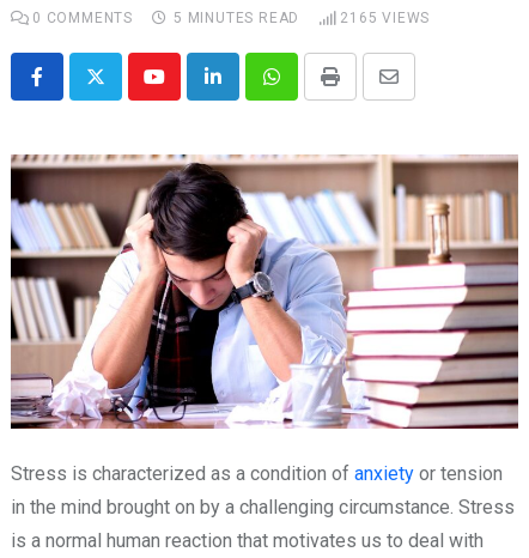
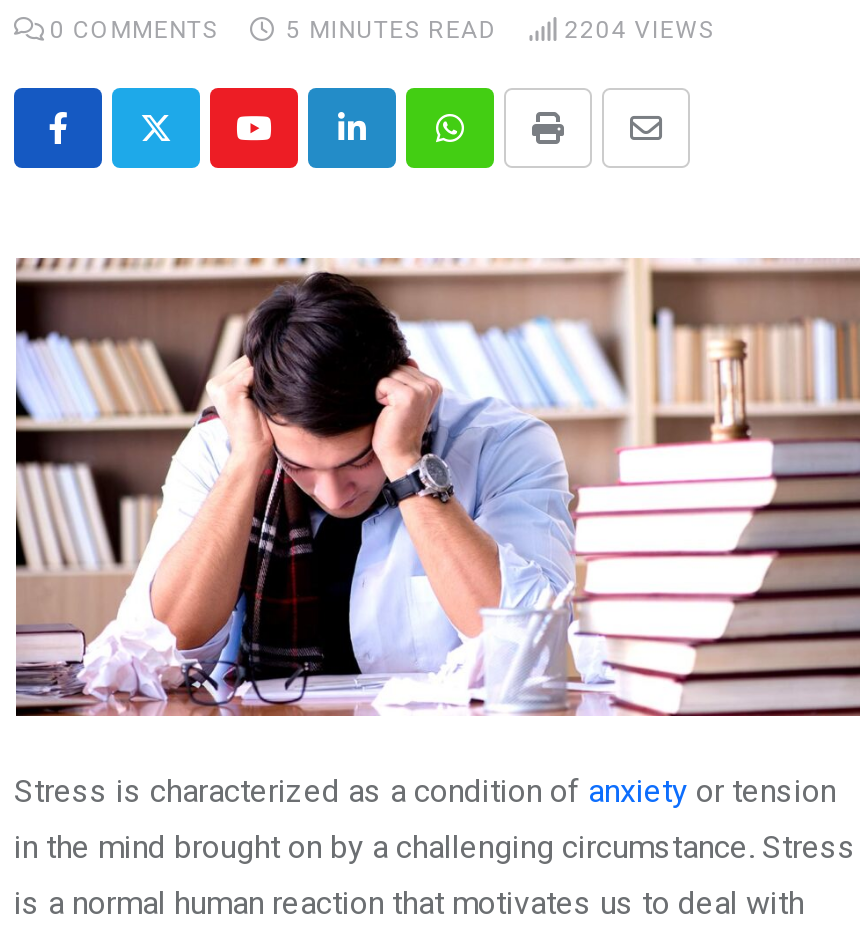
- 2165 VIEWS
+ 2204 VIEWS
